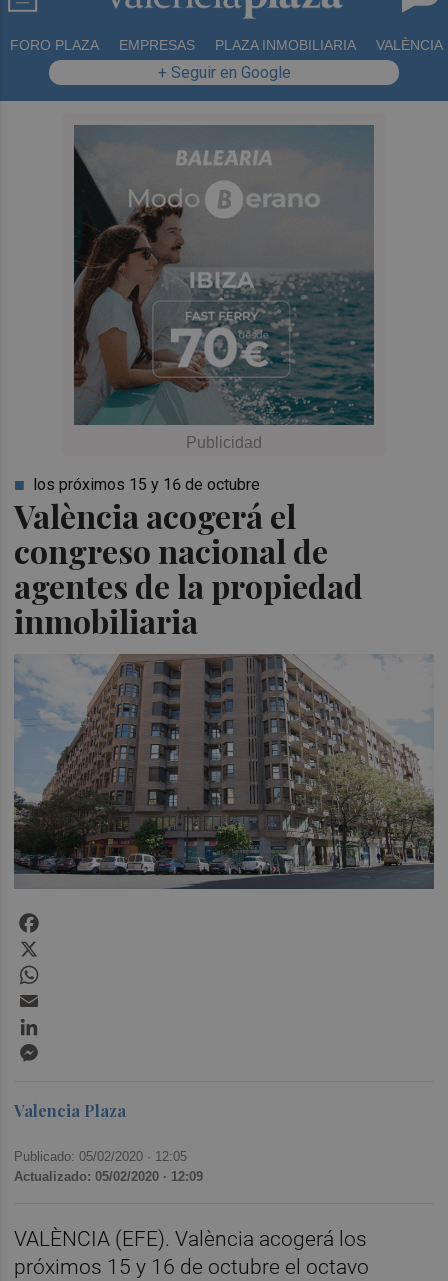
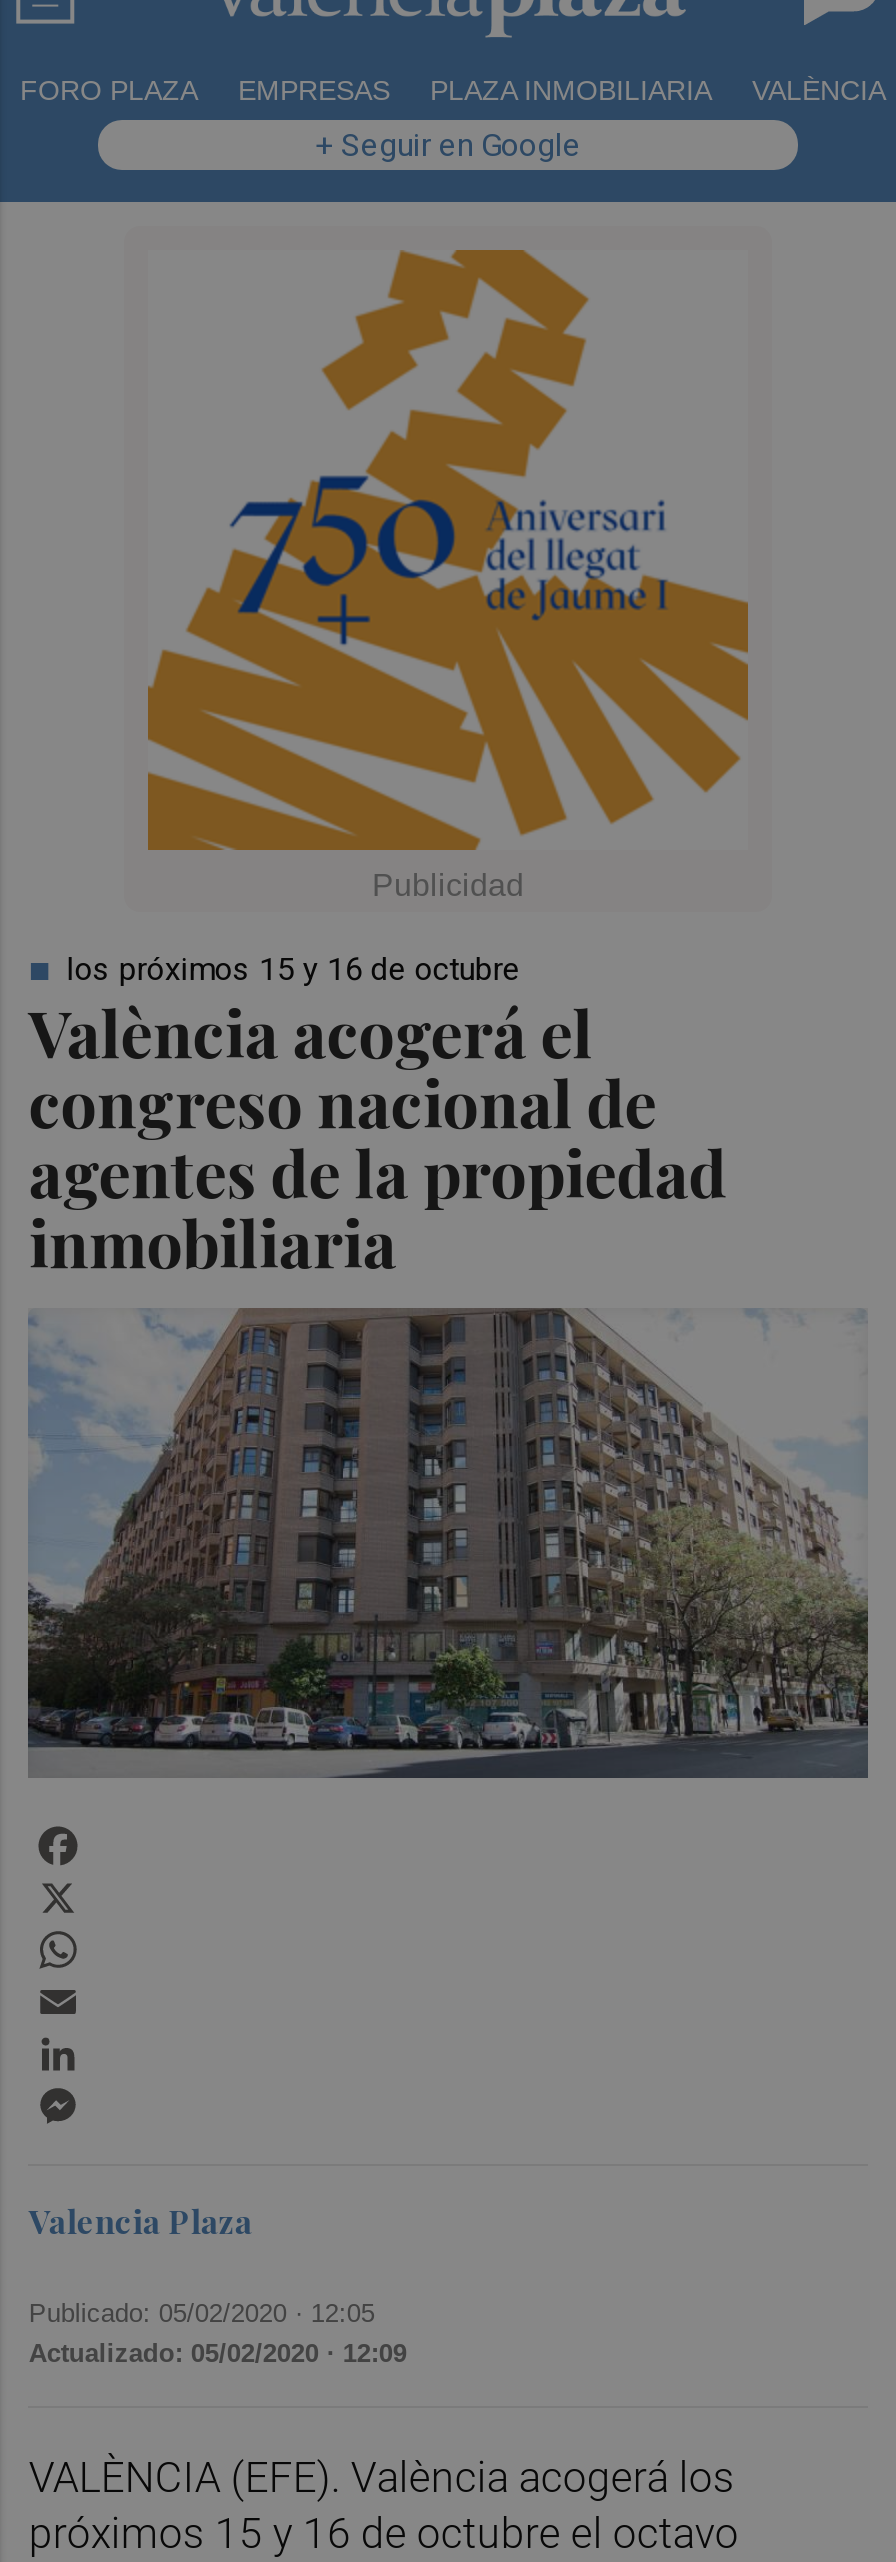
- [image]
+ [image]
